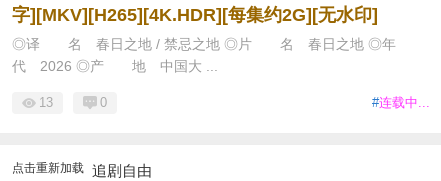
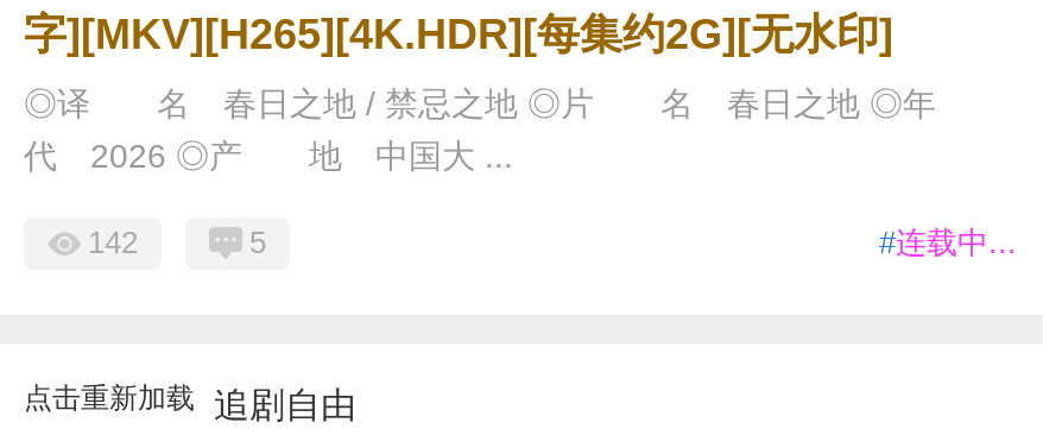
- 13
+ 142

- 0
+ 5
